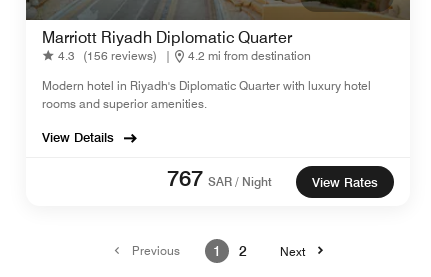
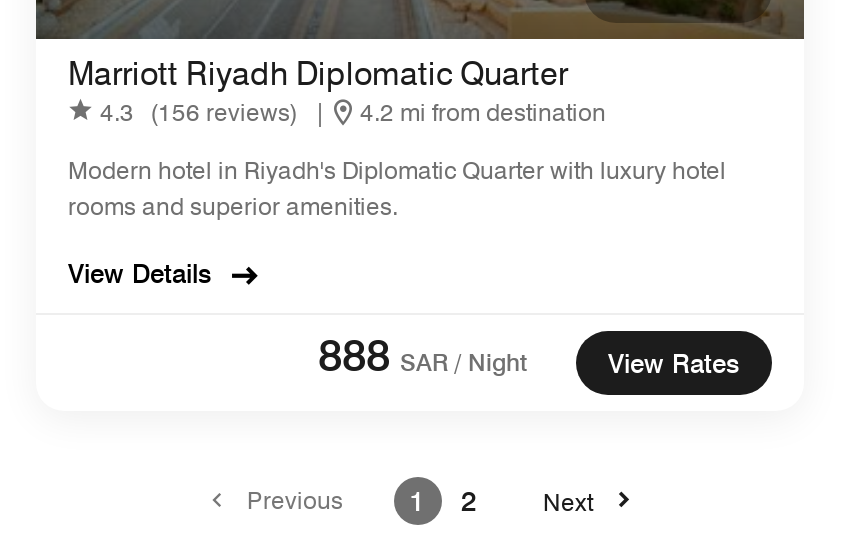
- 767 SAR / Night
+ 888 SAR / Night
